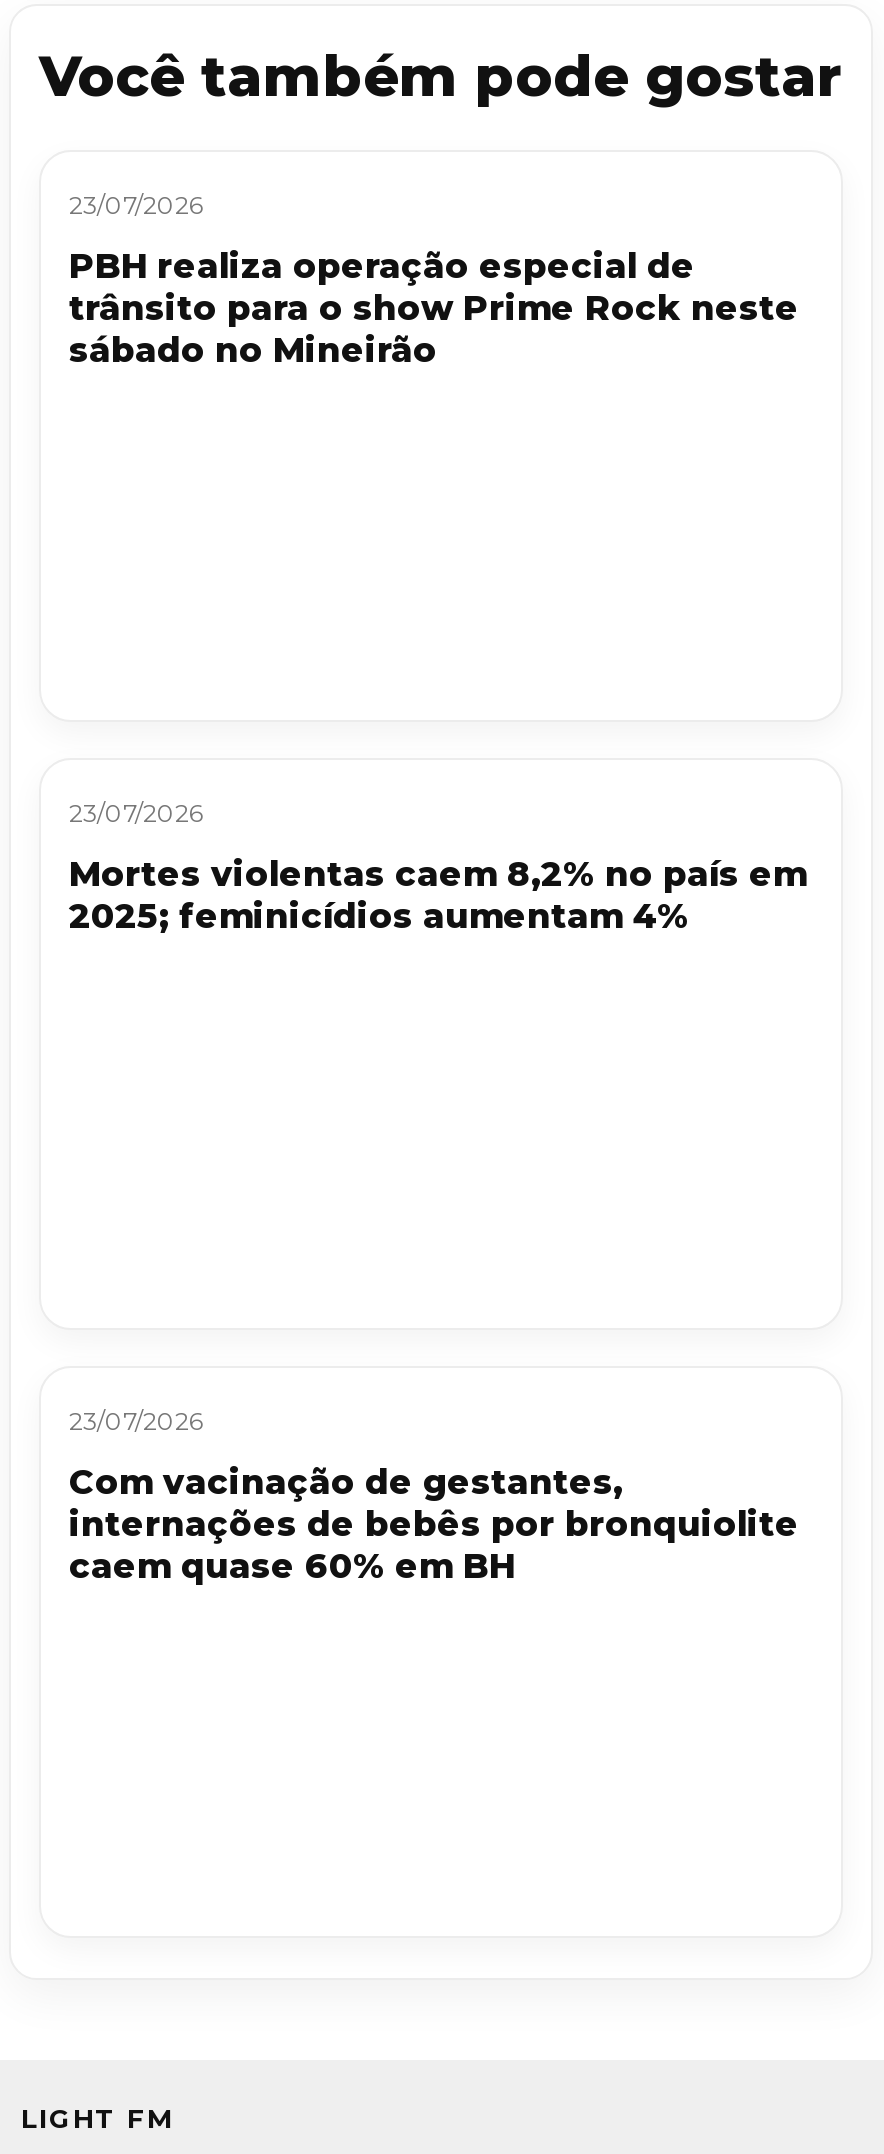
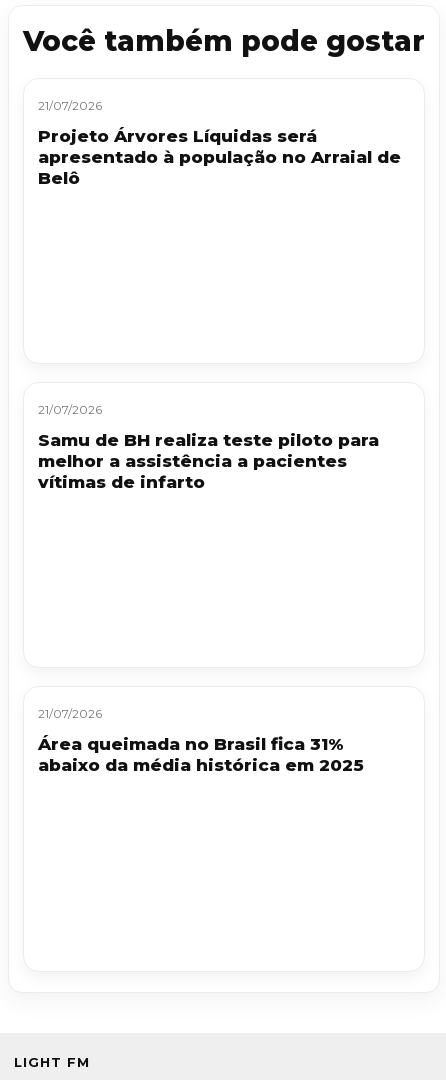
- 23/07/2026
+ 21/07/2026

- PBH realiza operação especial de
- trânsito para o show Prime Rock neste
- sábado no Mineirão
+ Projeto Árvores Líquidas será
+ apresentado à população no Arraial de
+ Belô

- 23/07/2026
+ 21/07/2026

- Mortes violentas caem 8,2% no país em
- 2025; feminicídios aumentam 4%
+ Samu de BH realiza teste piloto para
+ melhor a assistência a pacientes
+ vítimas de infarto

- 23/07/2026
+ 21/07/2026

- Com vacinação de gestantes,
- internações de bebês por bronquiolite
- caem quase 60% em BH
+ Área queimada no Brasil fica 31%
+ abaixo da média histórica em 2025
